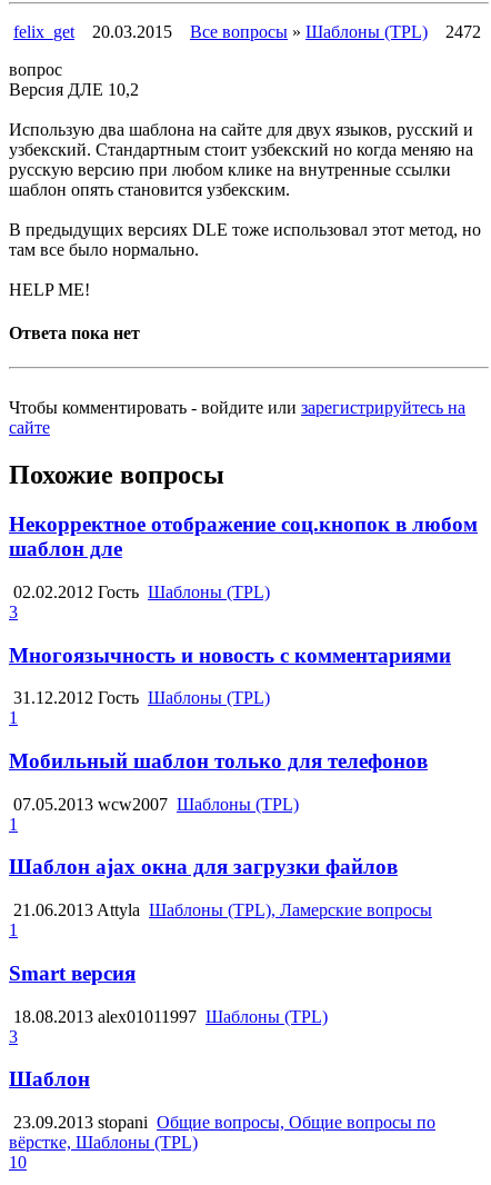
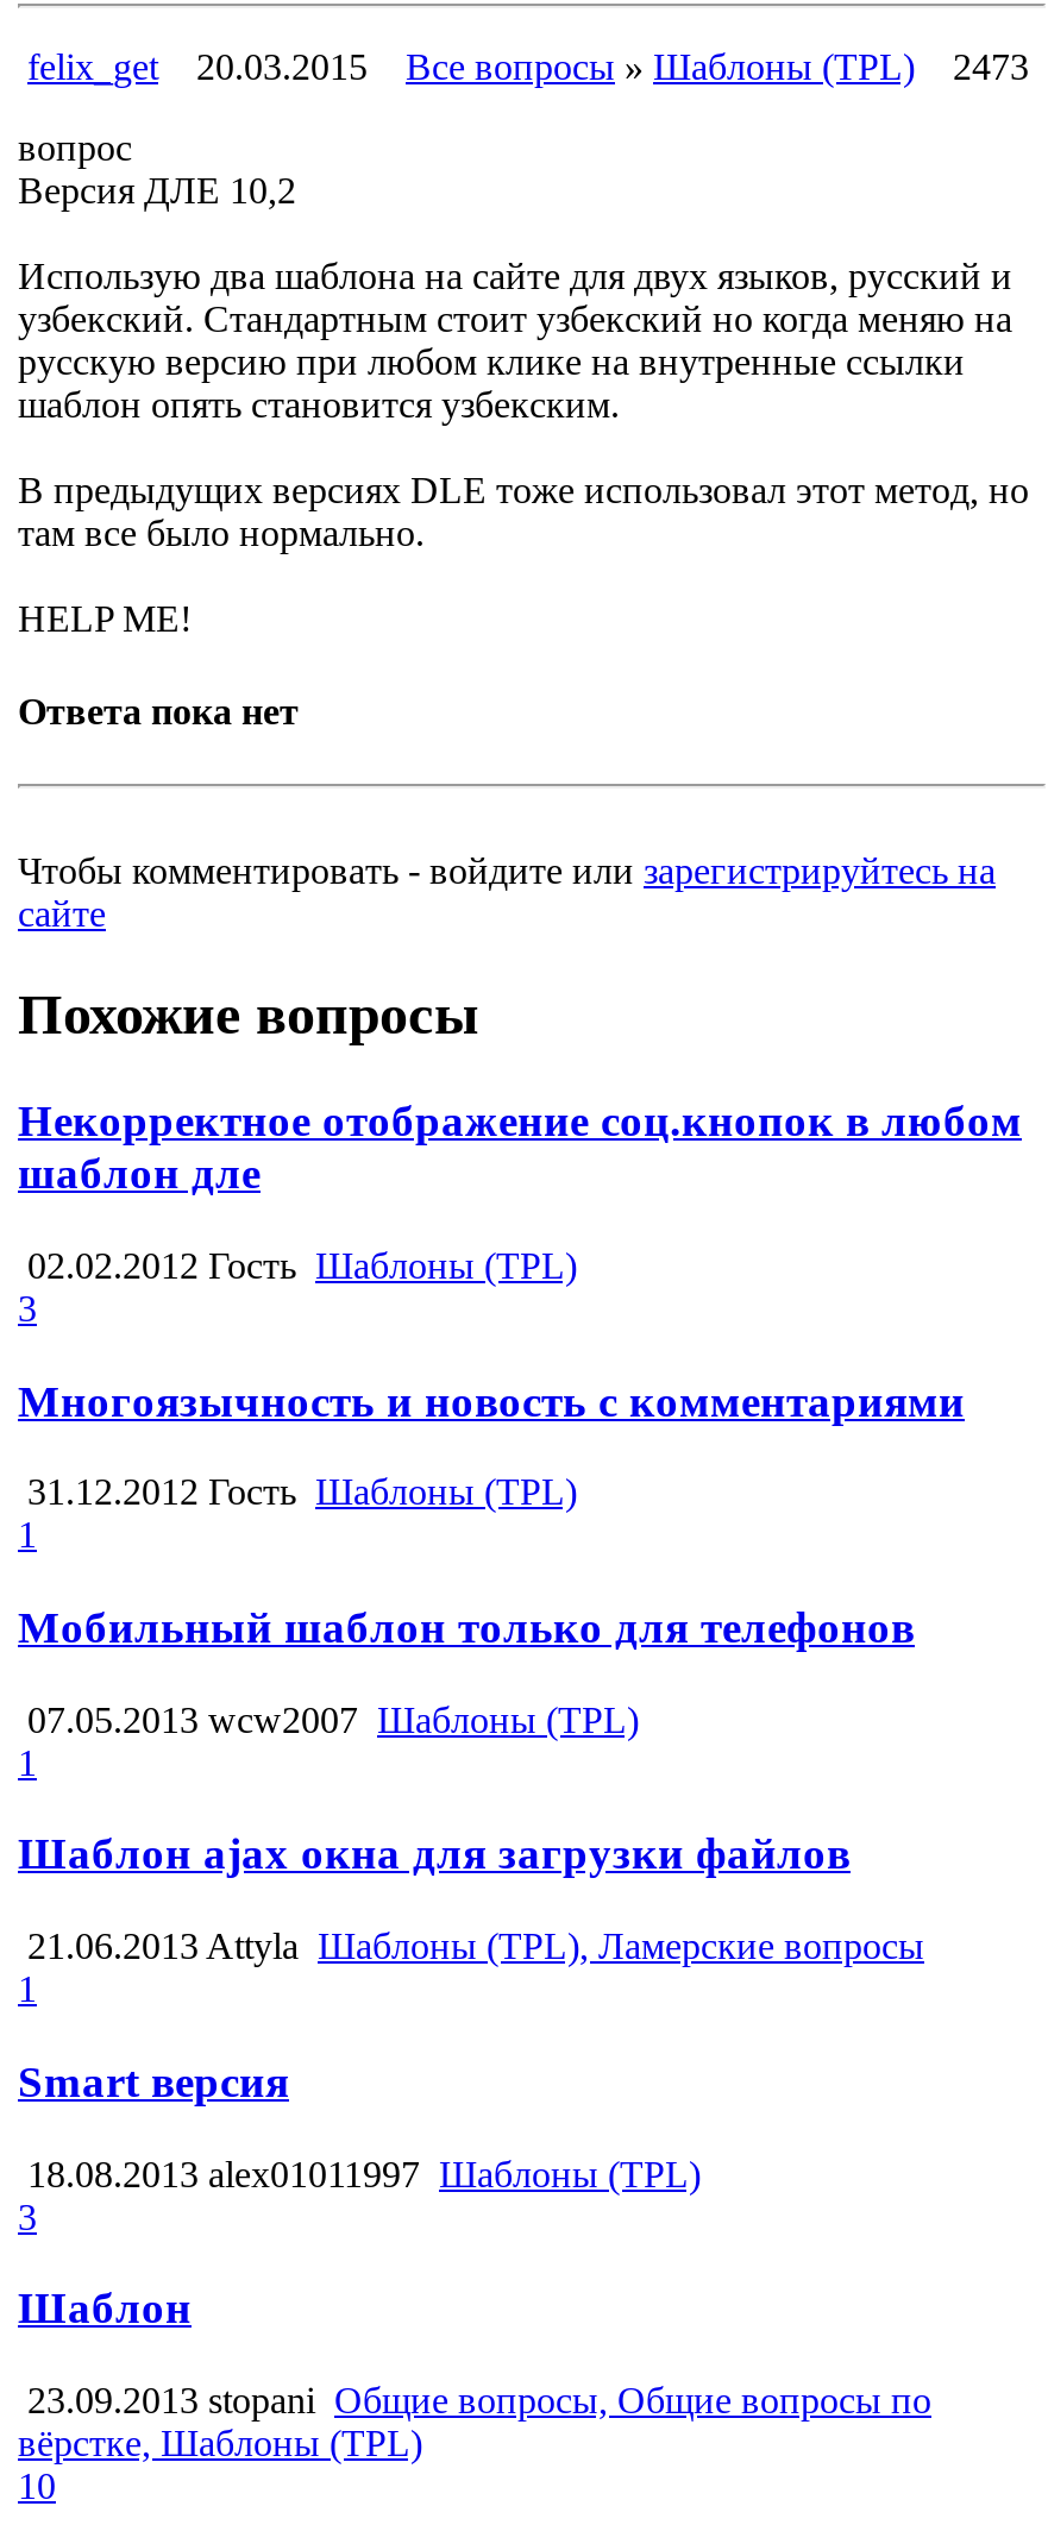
- felix_get 20.03.2015 Все вопросы» Шаблоны (TPL) 2472
+ felix_get 20.03.2015 Все вопросы» Шаблоны (TPL) 2473
